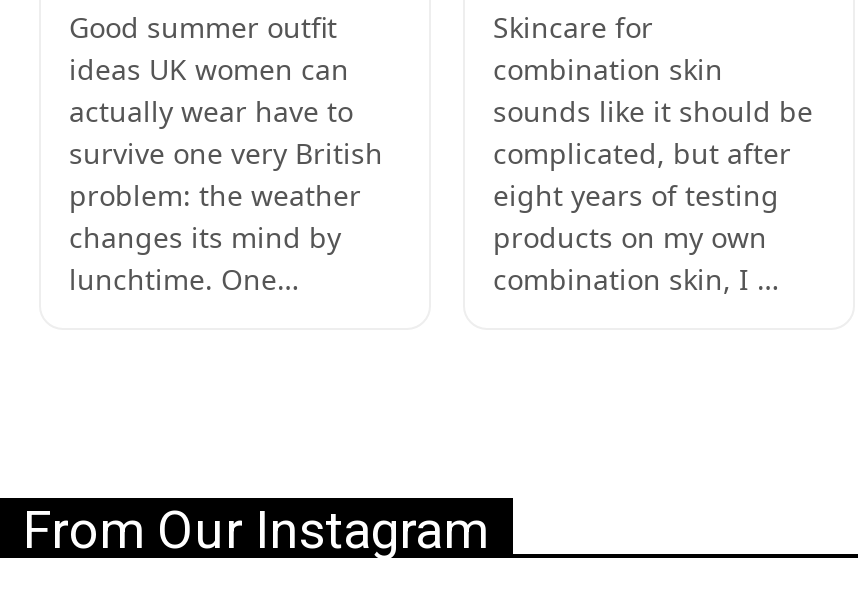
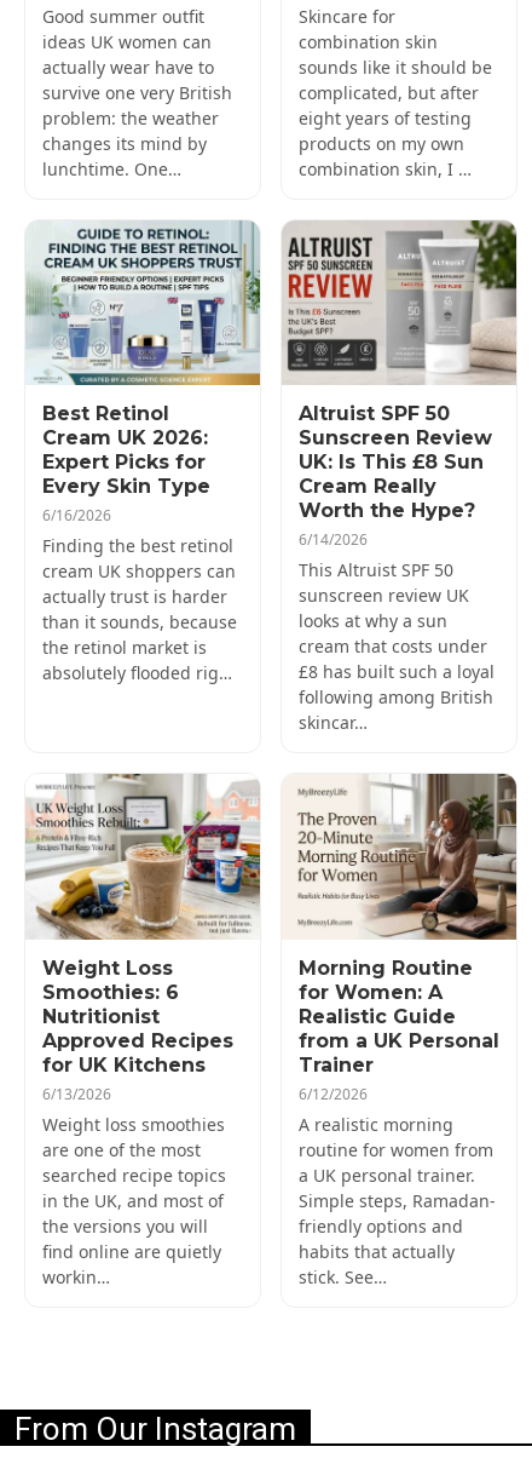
+ [image]
+ Weight Loss
+ Smoothies: 6
+ Nutritionist
+ Approved Recipes
+ for UK Kitchens
+ 6/13/2026
+ Weight loss smoothies
+ are one of the most
+ searched recipe topics
+ in the UK, and most of
+ the versions you will
+ find online are quietly
+ workin…

+ [image]
+ Best Retinol
+ Cream UK 2026:
+ Expert Picks for
+ Every Skin Type
+ 6/16/2026
+ Finding the best retinol
+ cream UK shoppers can
+ actually trust is harder
+ than it sounds, because
+ the retinol market is
+ absolutely flooded rig…

+ [image]
+ Altruist SPF 50
+ Sunscreen Review
+ UK: Is This £8 Sun
+ Cream Really
+ Worth the Hype?
+ 6/14/2026
+ This Altruist SPF 50
+ sunscreen review UK
+ looks at why a sun
+ cream that costs under
+ £8 has built such a loyal
+ following among British
+ skincar…

+ [image]
+ Morning Routine
+ for Women: A
+ Realistic Guide
+ from a UK Personal
+ Trainer
+ 6/12/2026
+ A realistic morning
+ routine for women from
+ a UK personal trainer.
+ Simple steps, Ramadan-
+ friendly options and
+ habits that actually
+ stick. See…
